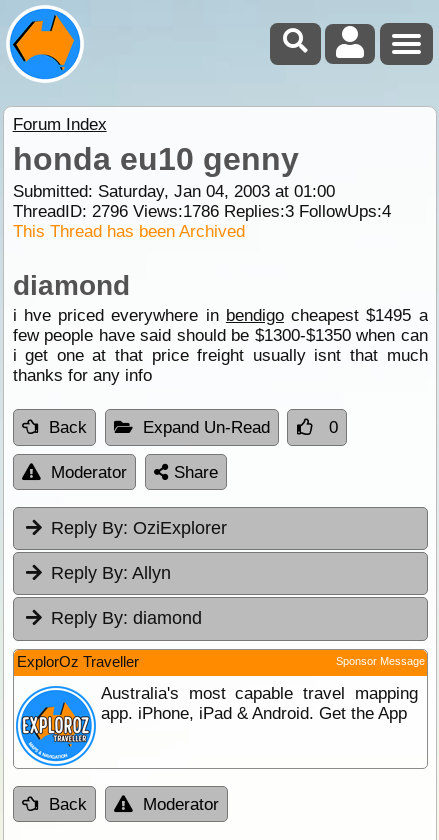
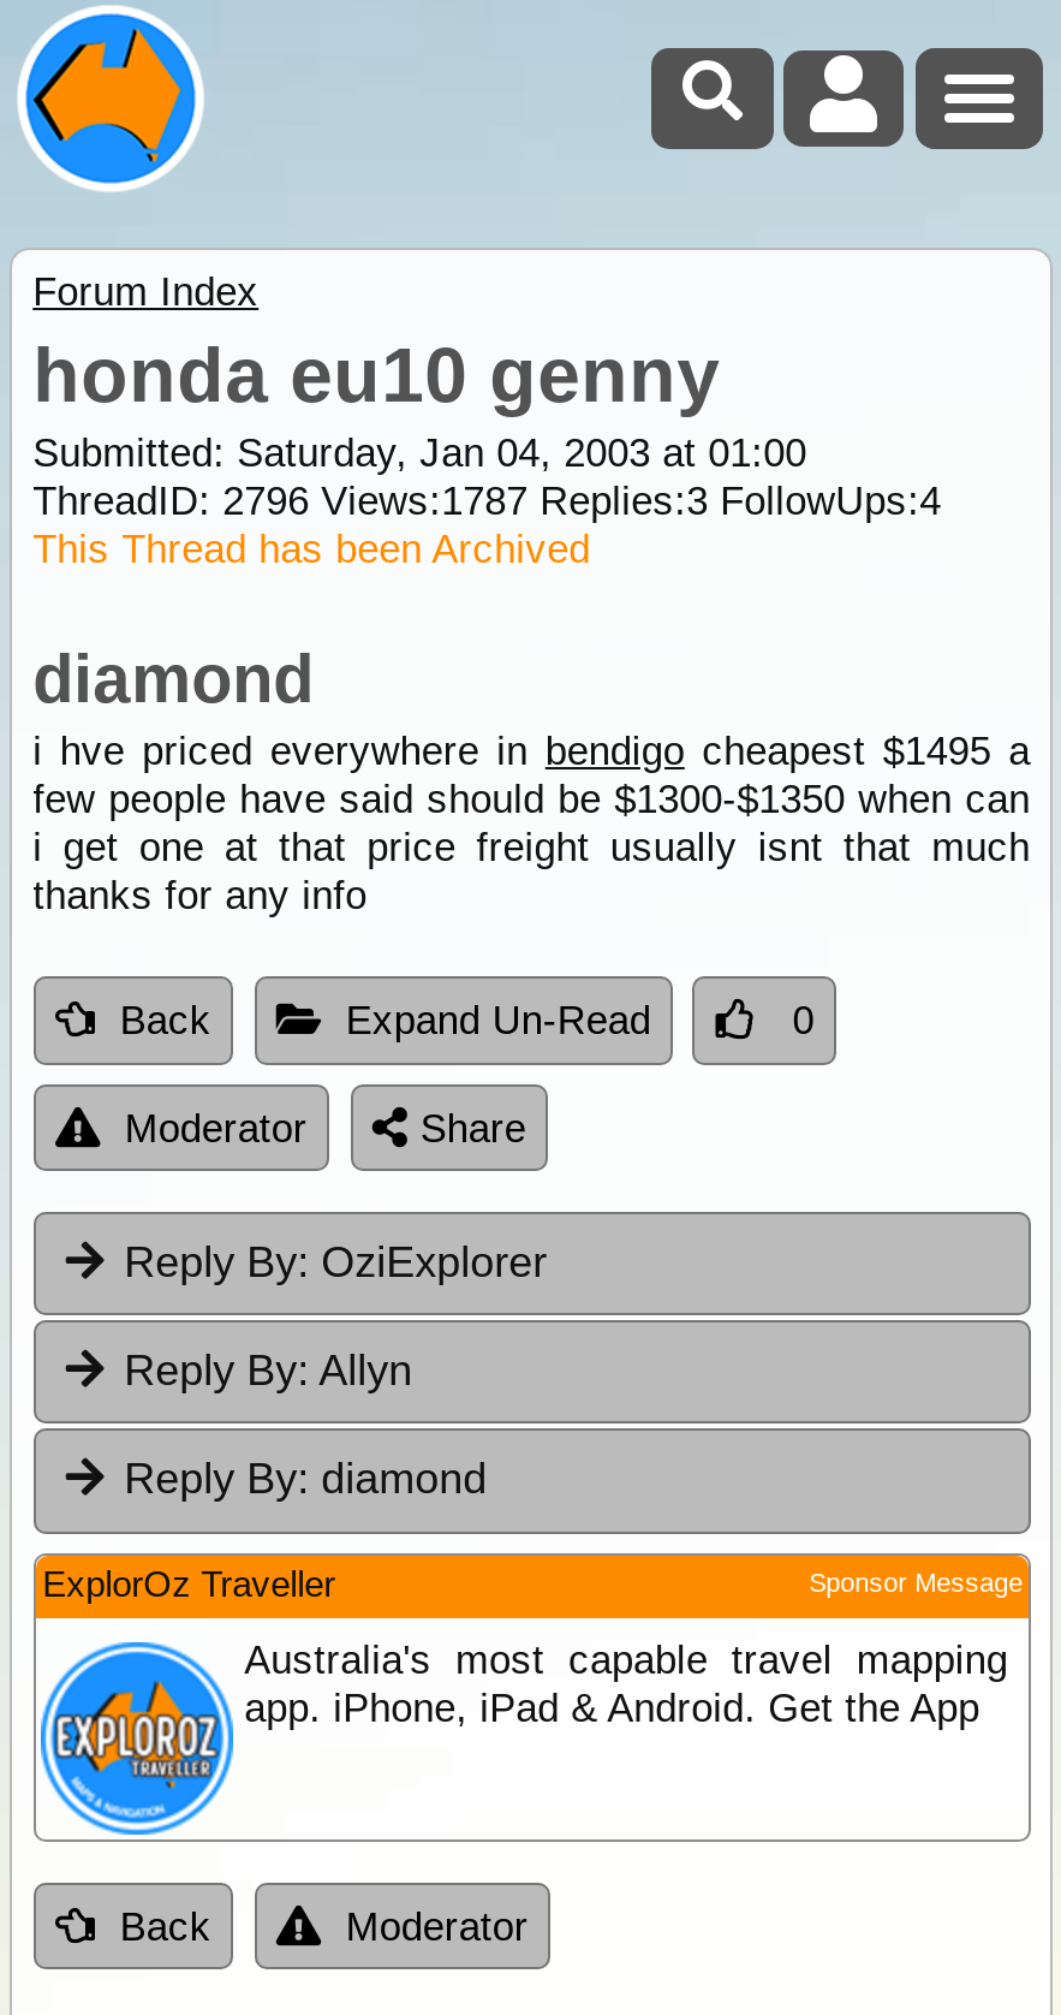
- ThreadID: 2796 Views:1786 Replies:3 FollowUps:4
+ ThreadID: 2796 Views:1787 Replies:3 FollowUps:4
